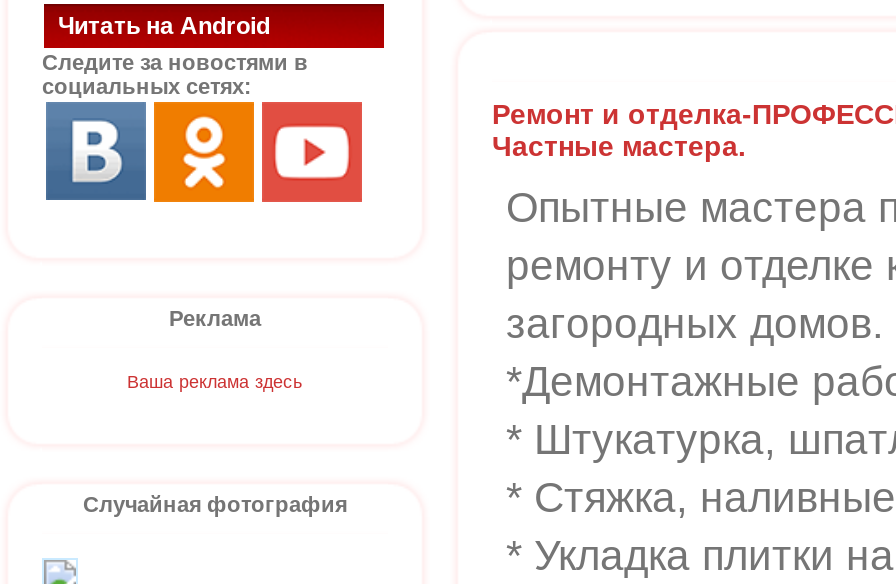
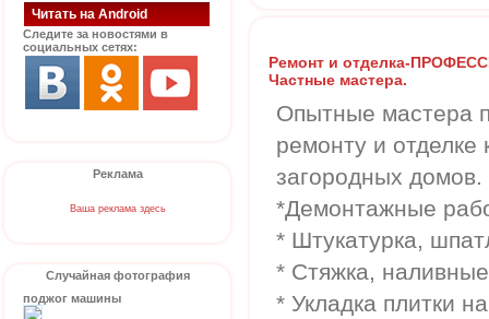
+ поджог машины
